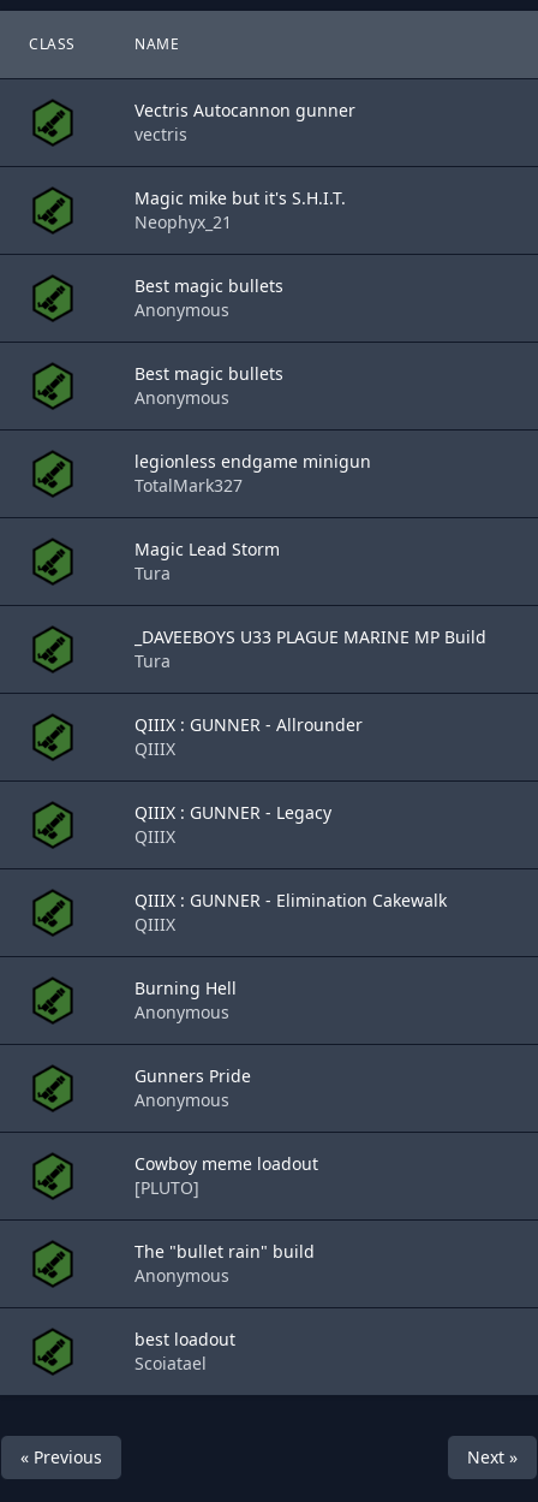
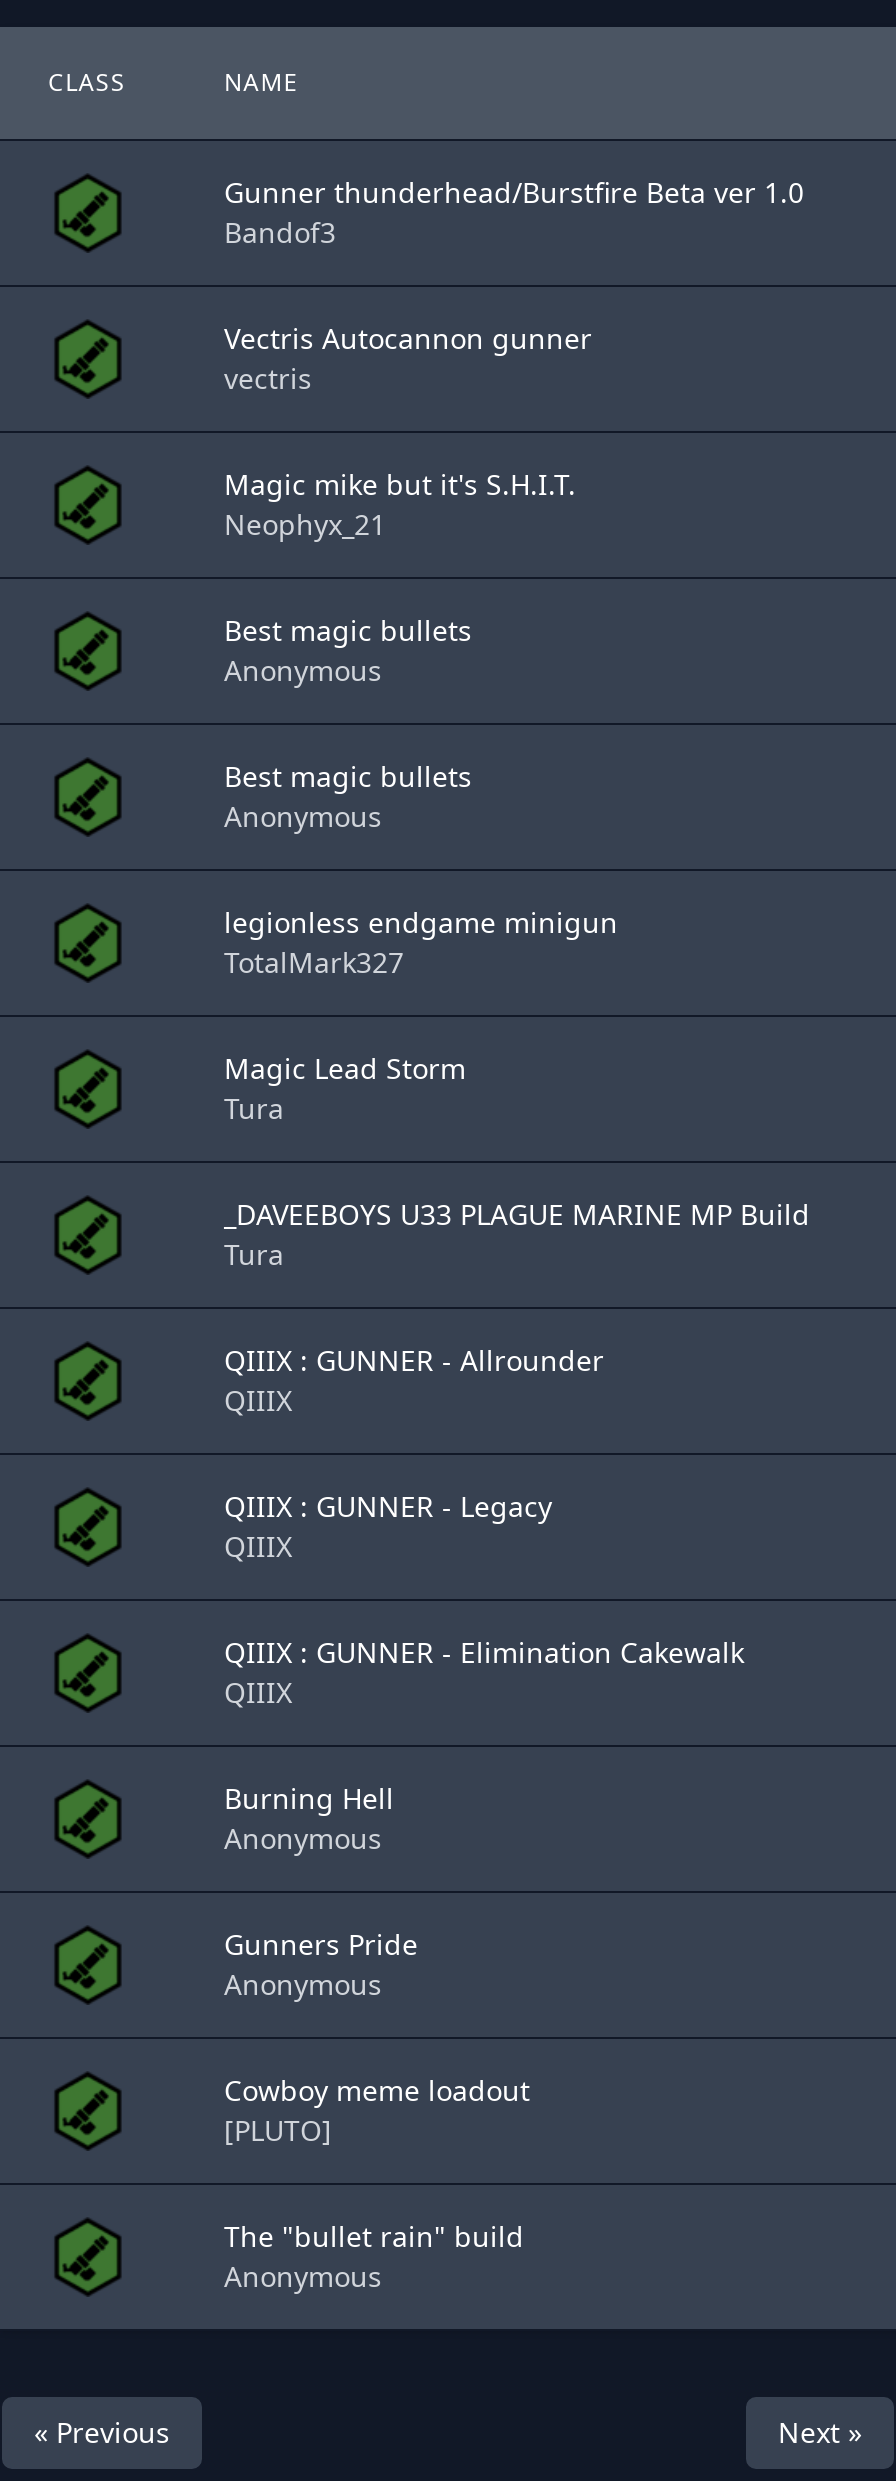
+ Gunner thunderhead/Burstfire Beta ver 1.0
+ Bandof3

moved down: Vectris Autocannon gunner | vectris | Magic mike but it's S.H.I.T. | ... | The "bullet rain" build | Anonymous

- best loadout
- Scoiatael
